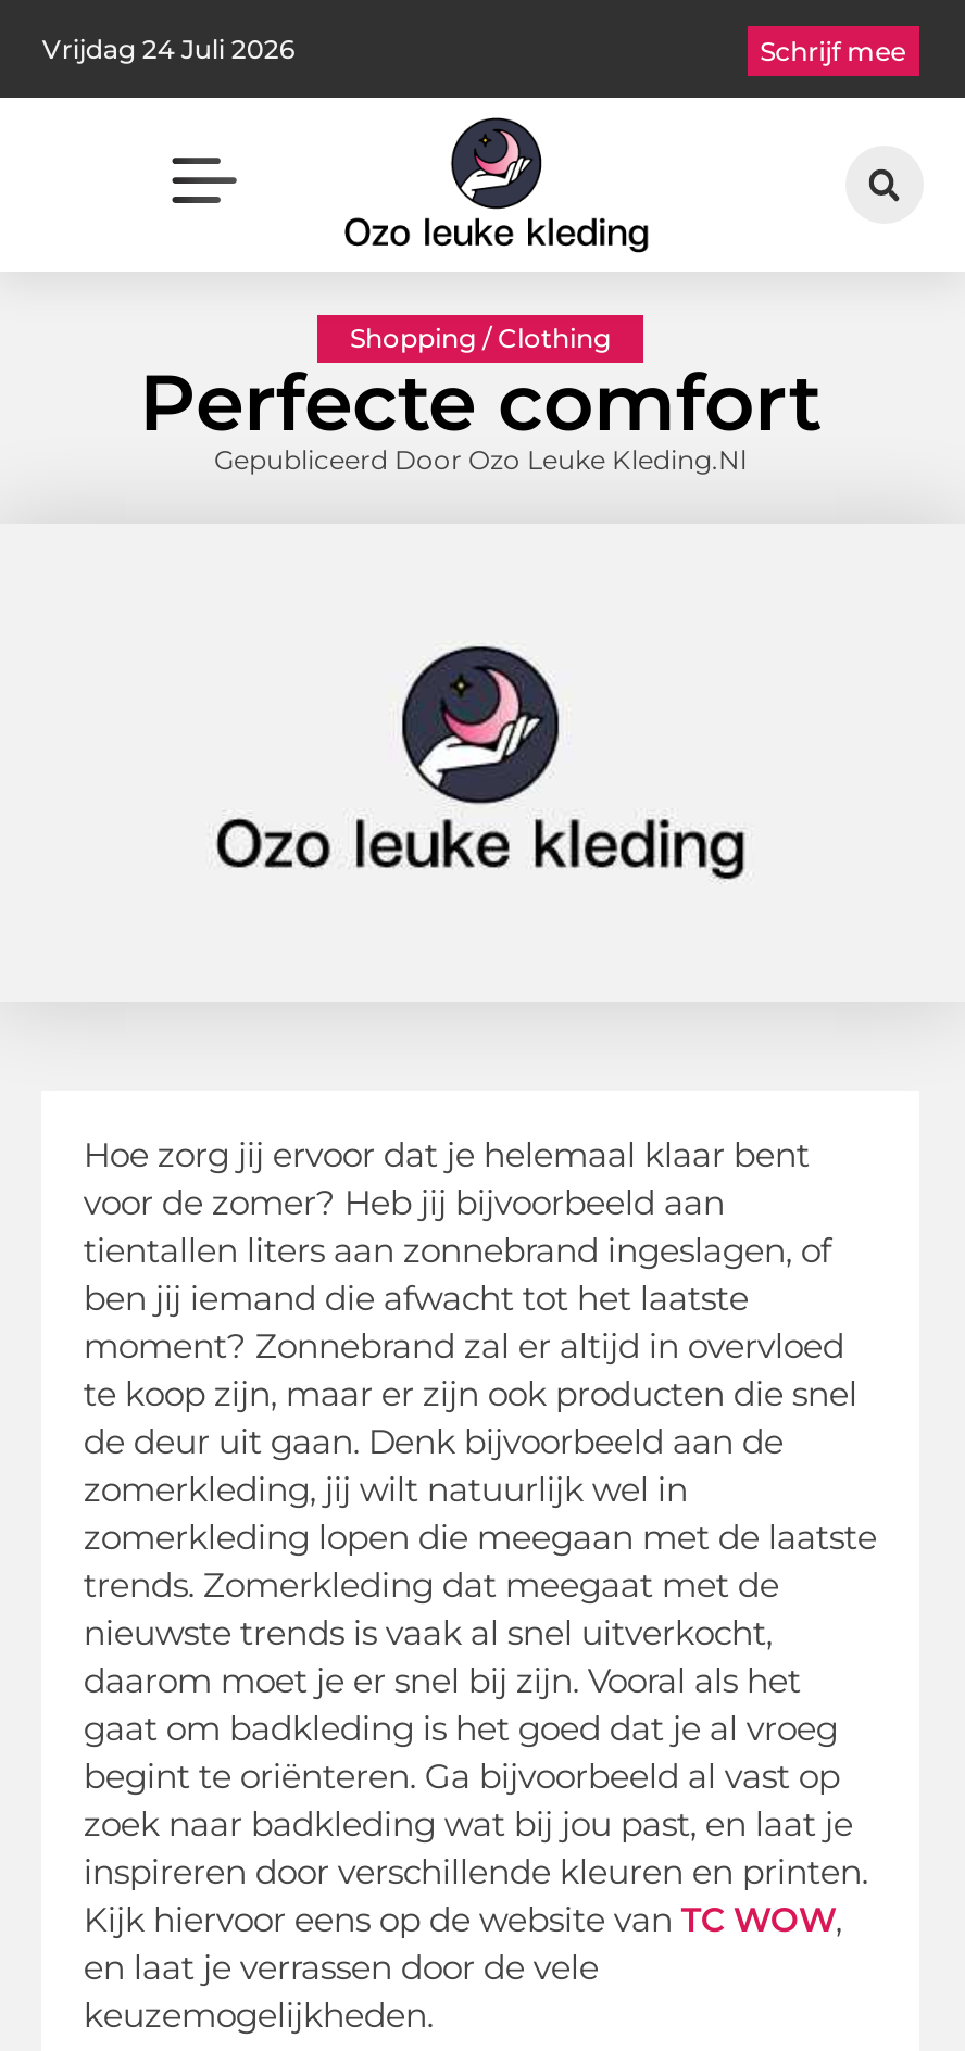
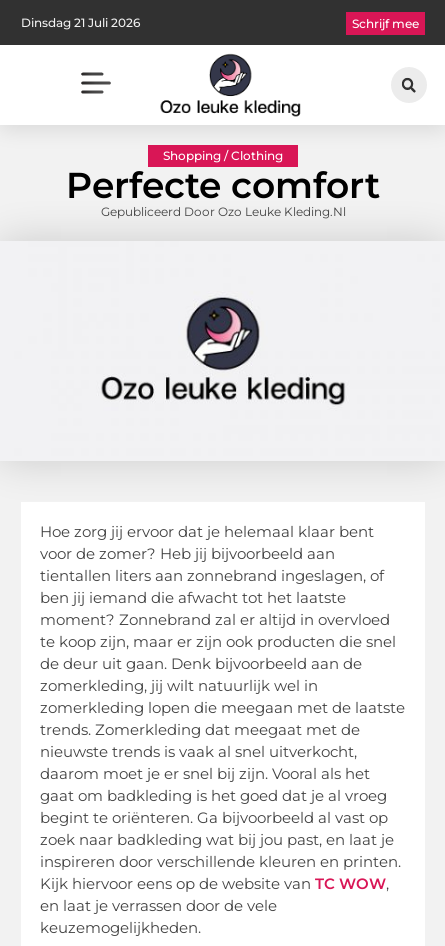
- Vrijdag 24 Juli 2026
+ Dinsdag 21 Juli 2026
